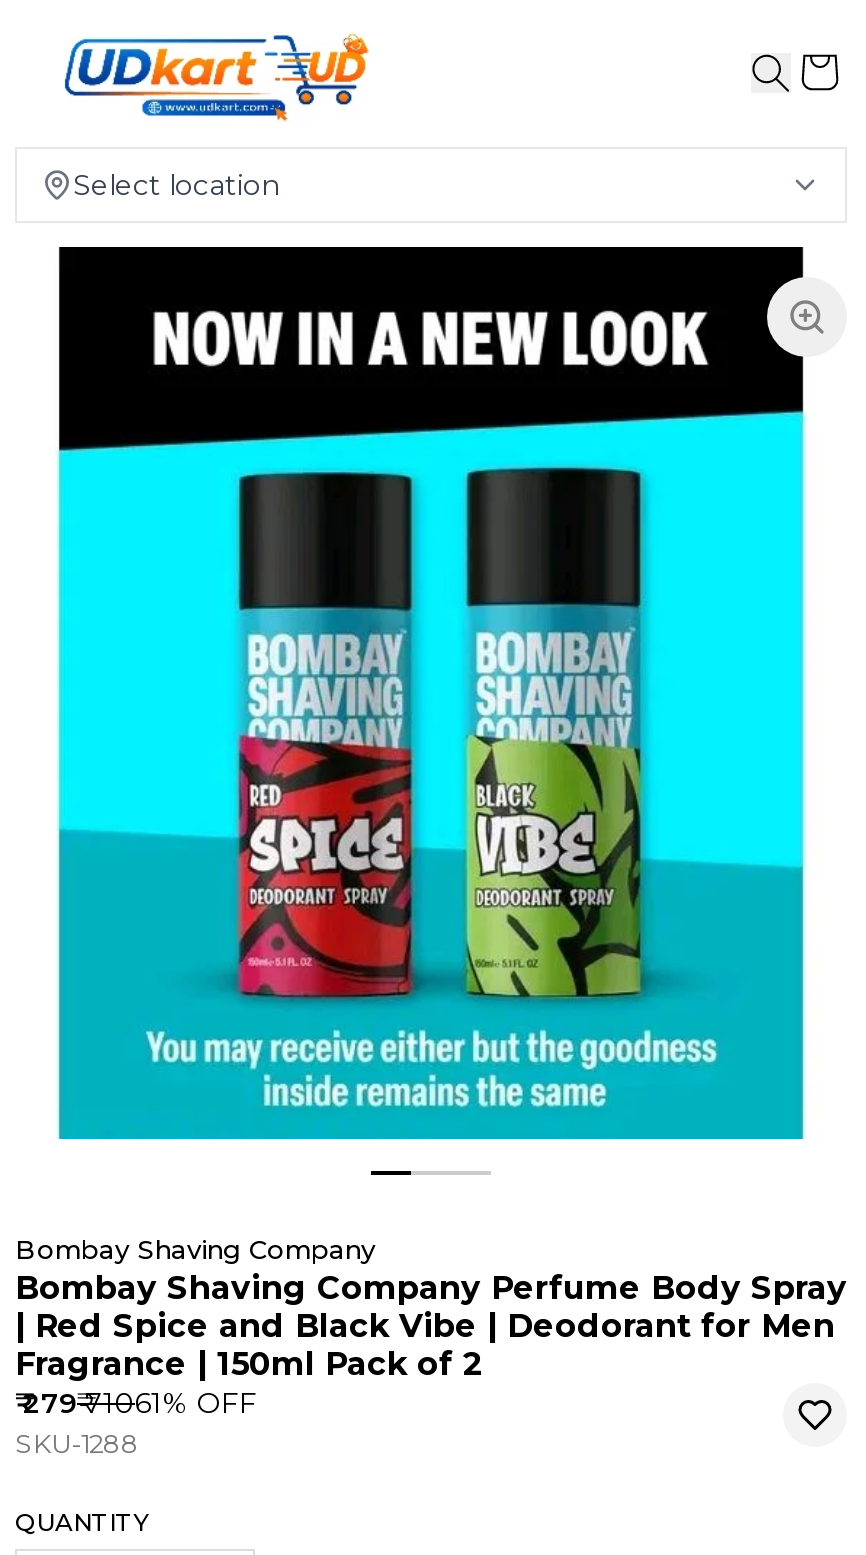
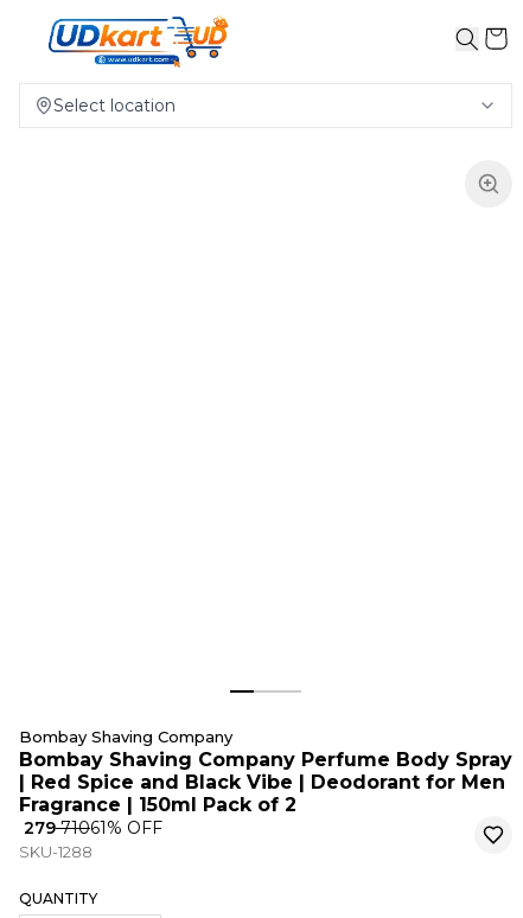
- [image]
